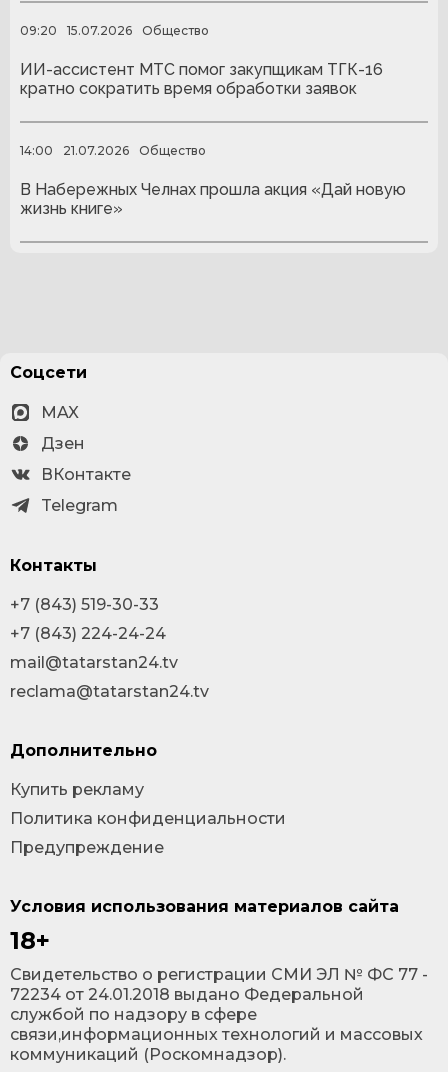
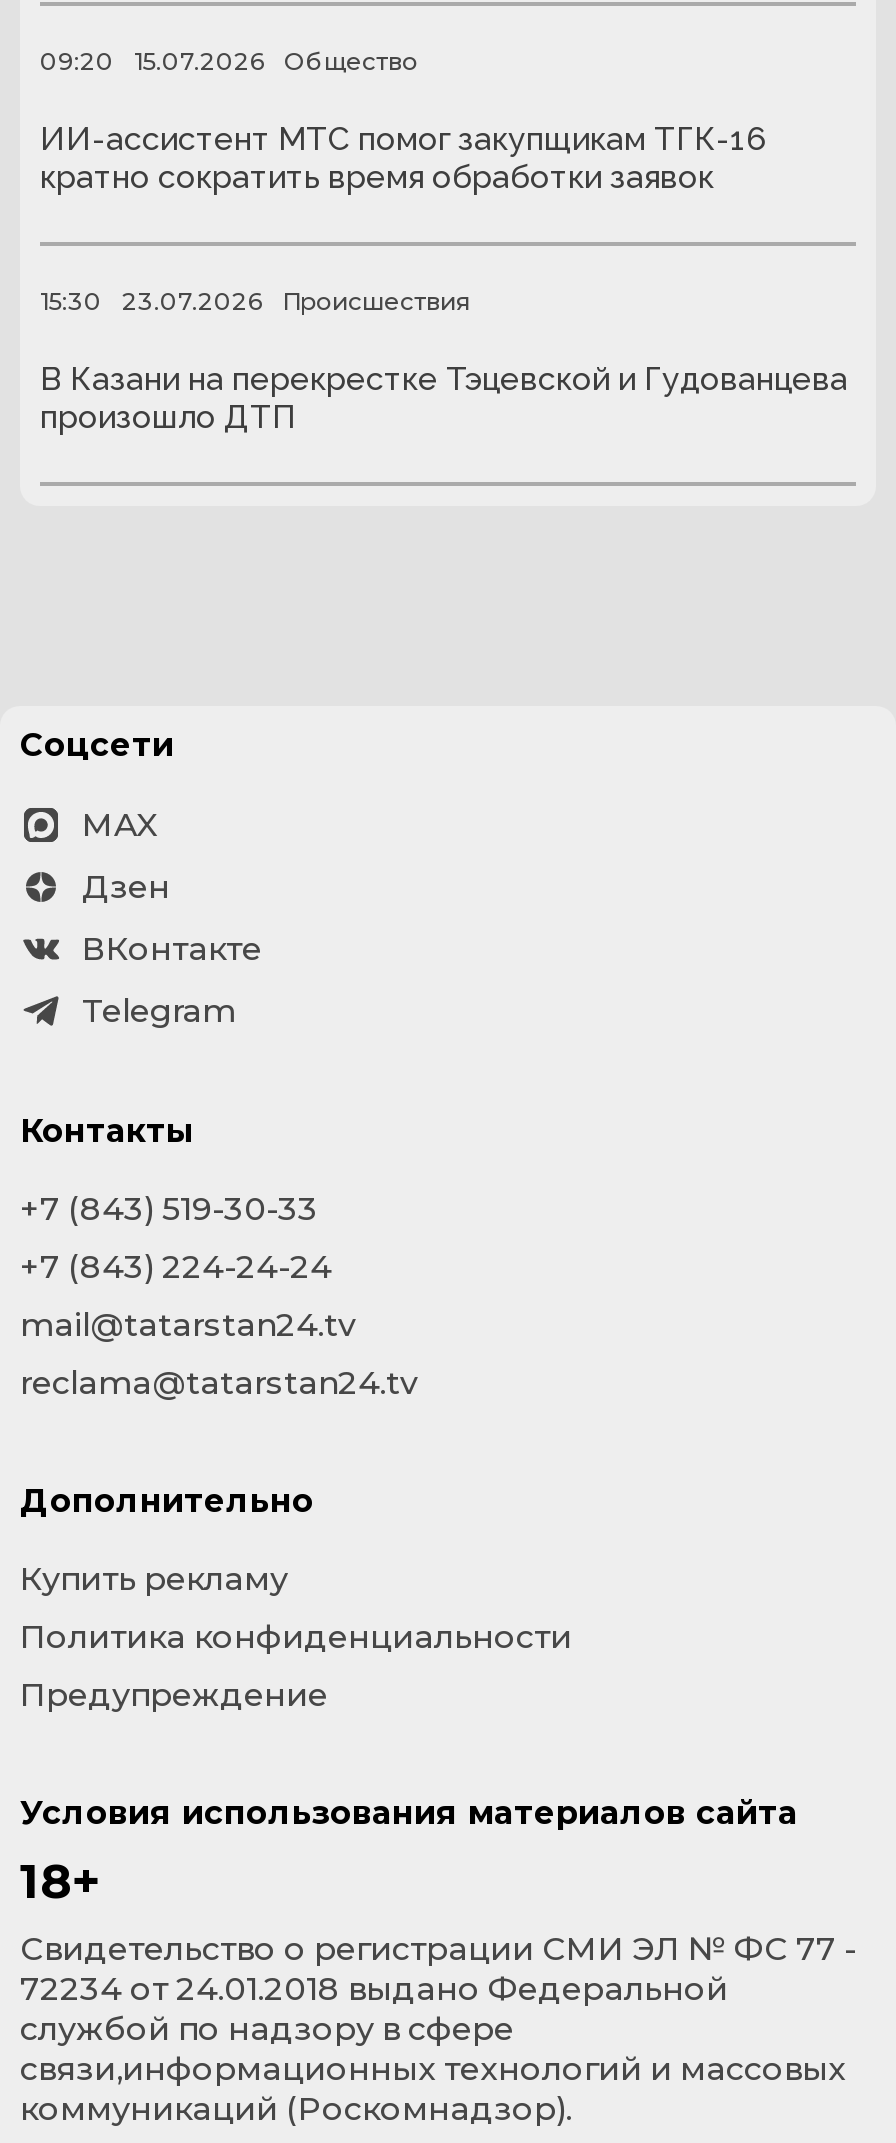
- 14:00
- 21.07.2026
- Общество
+ 15:30
+ 23.07.2026
+ Происшествия

- В Набережных Челнах прошла акция «Дай новую
- жизнь книге»
+ В Казани на перекрестке Тэцевской и Гудованцева
+ произошло ДТП
